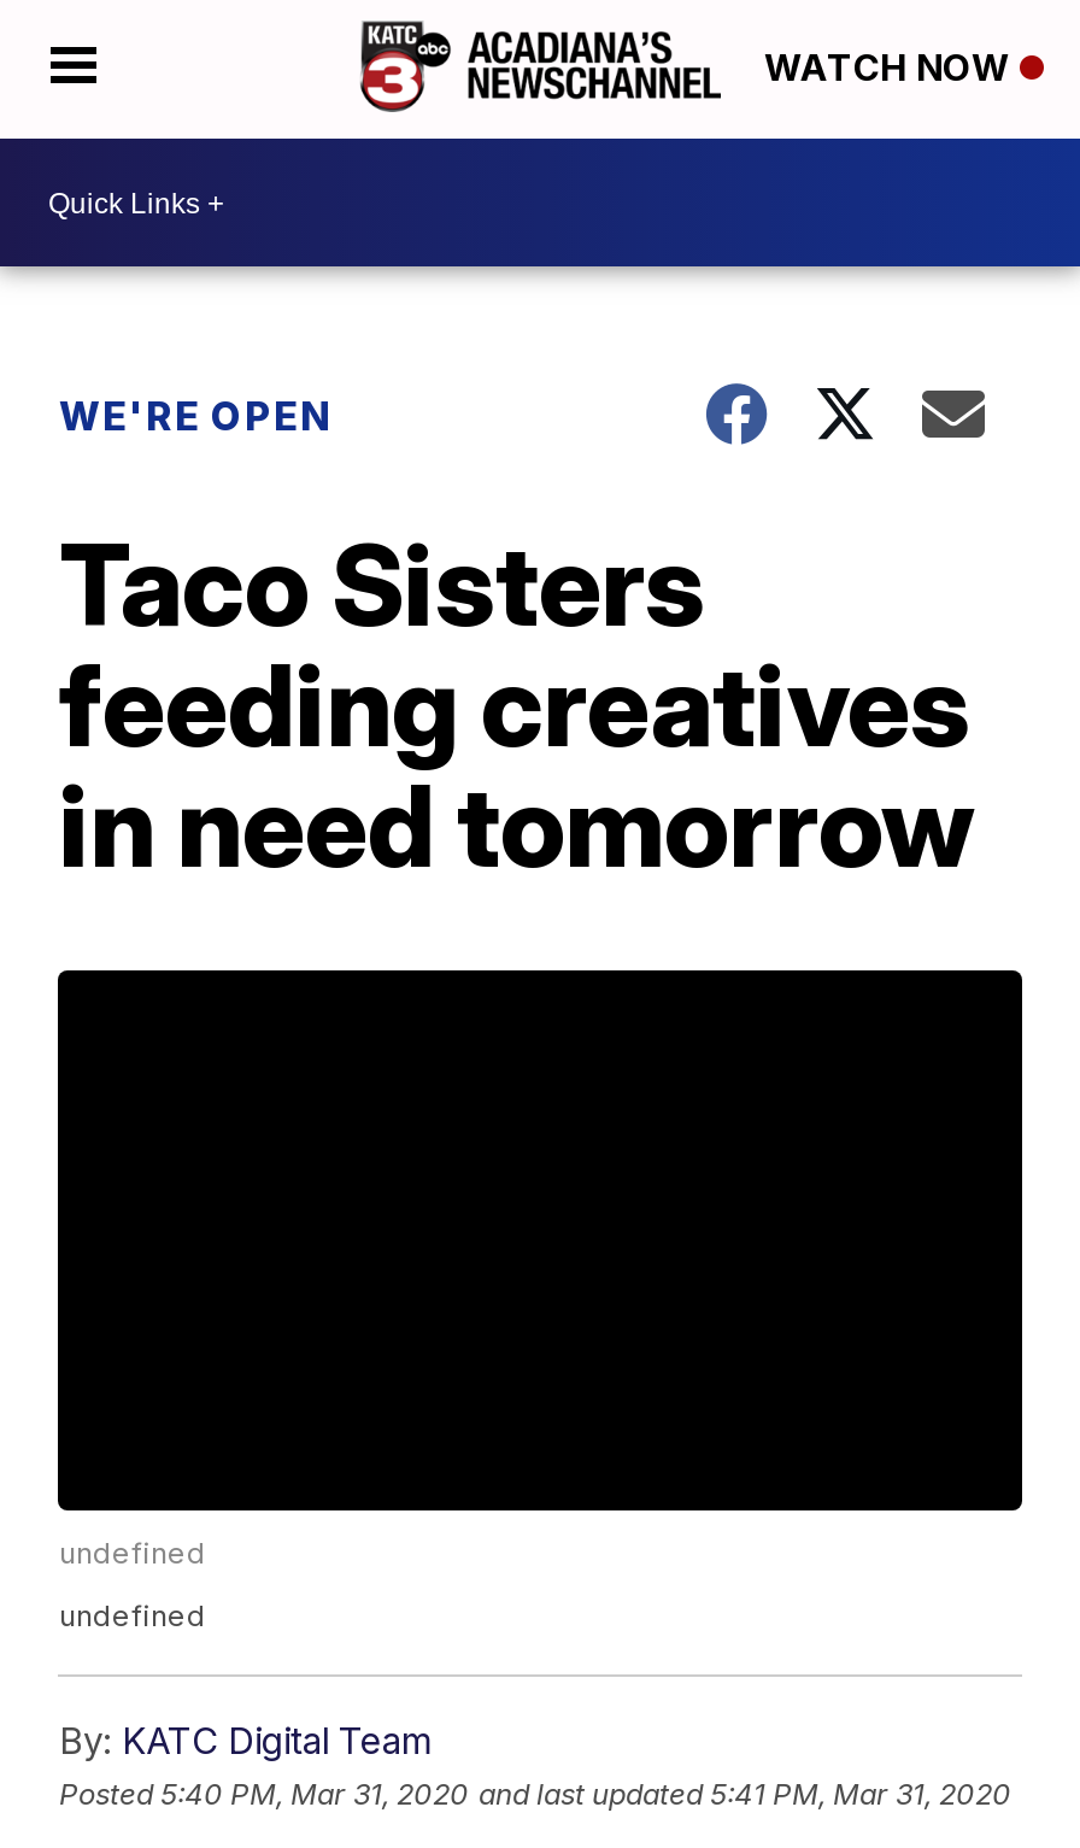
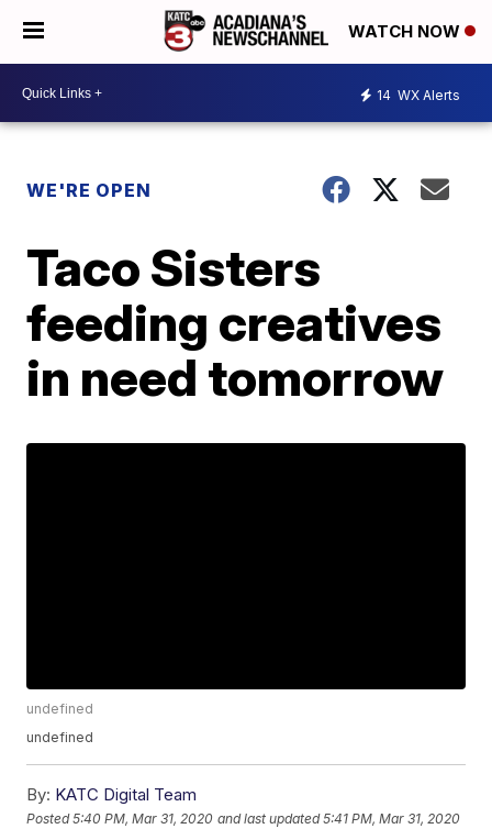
+ 14 WX Alerts
